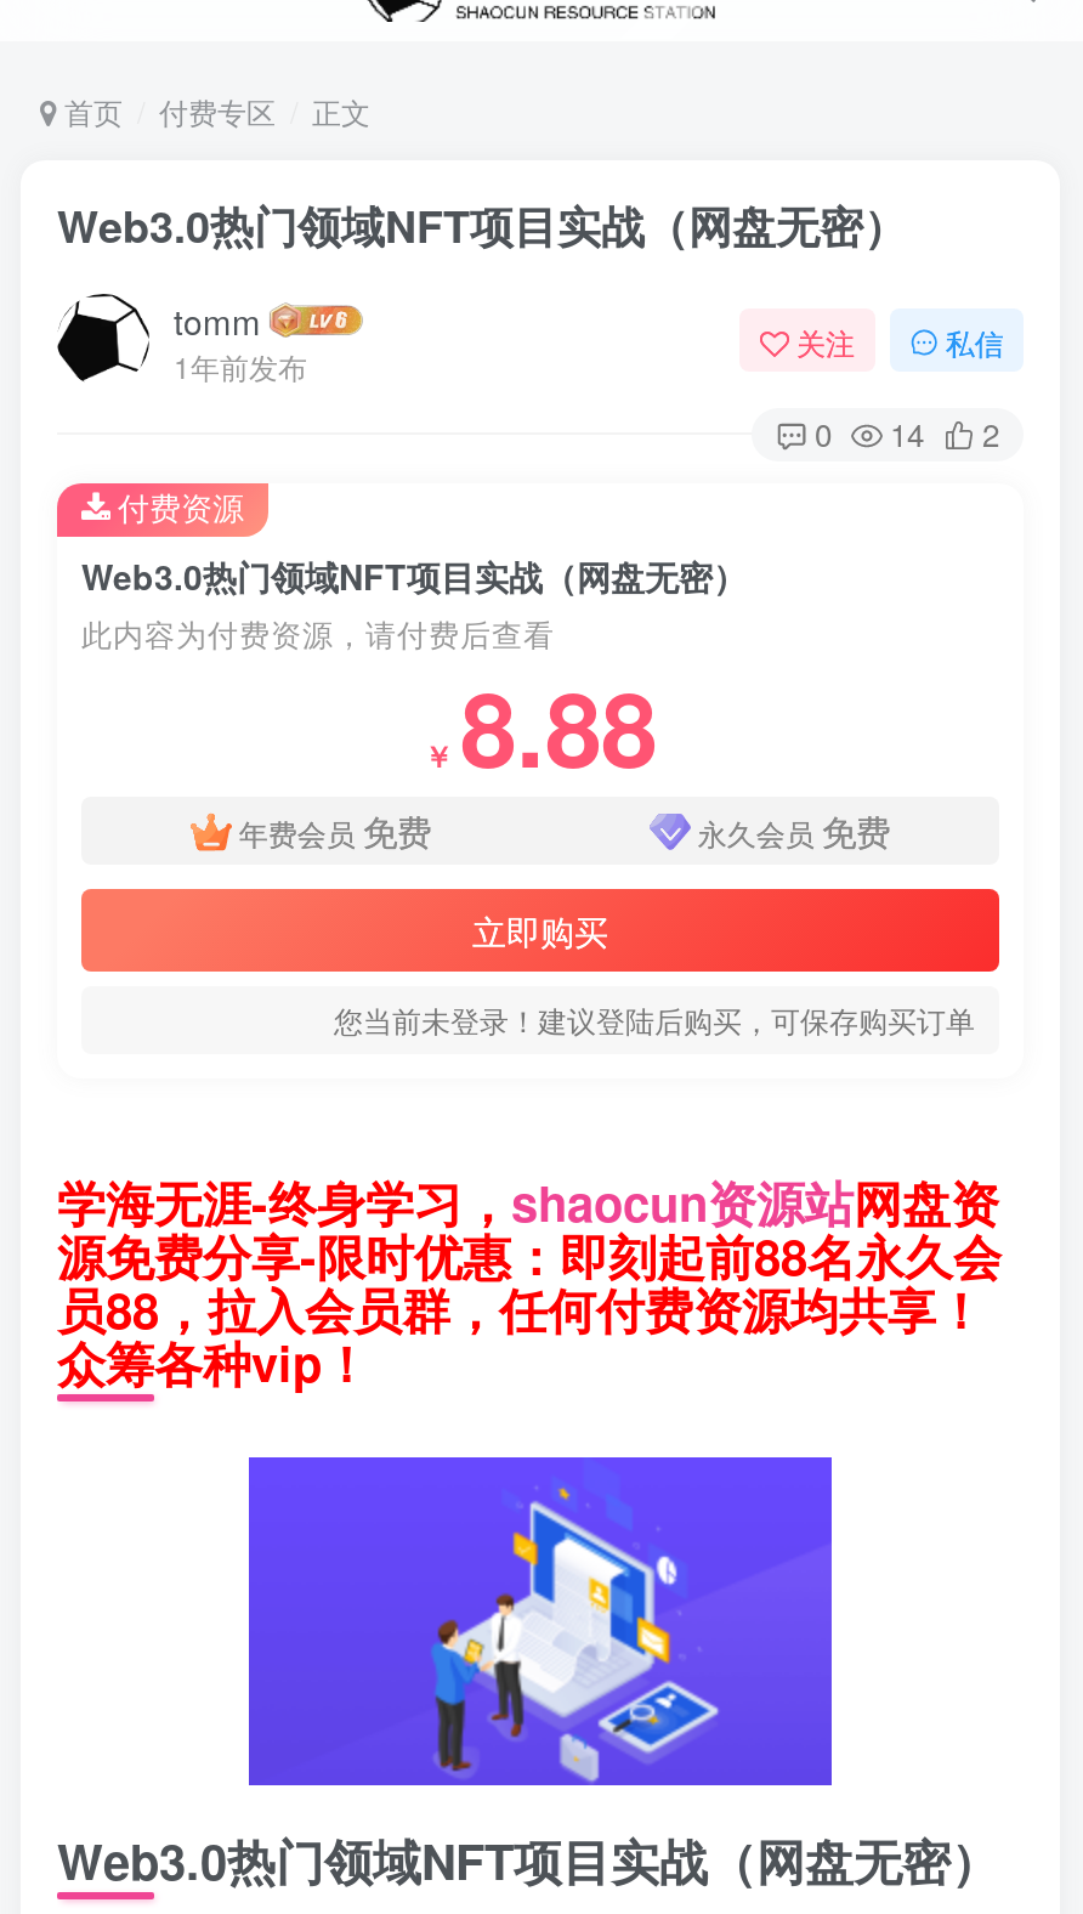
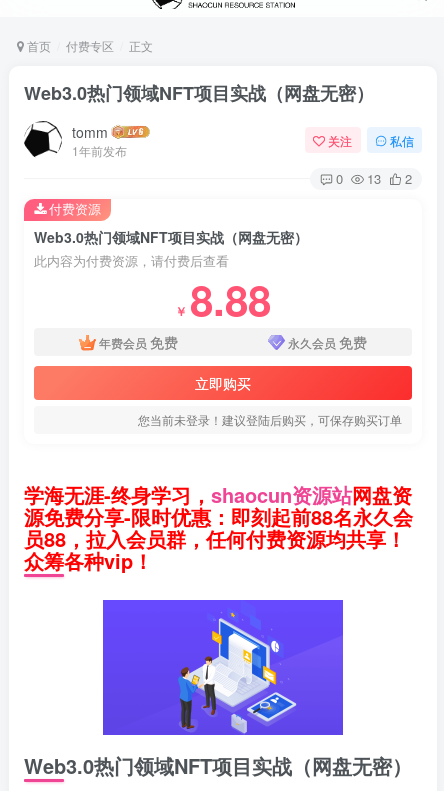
- 0 14 2
+ 0 13 2
